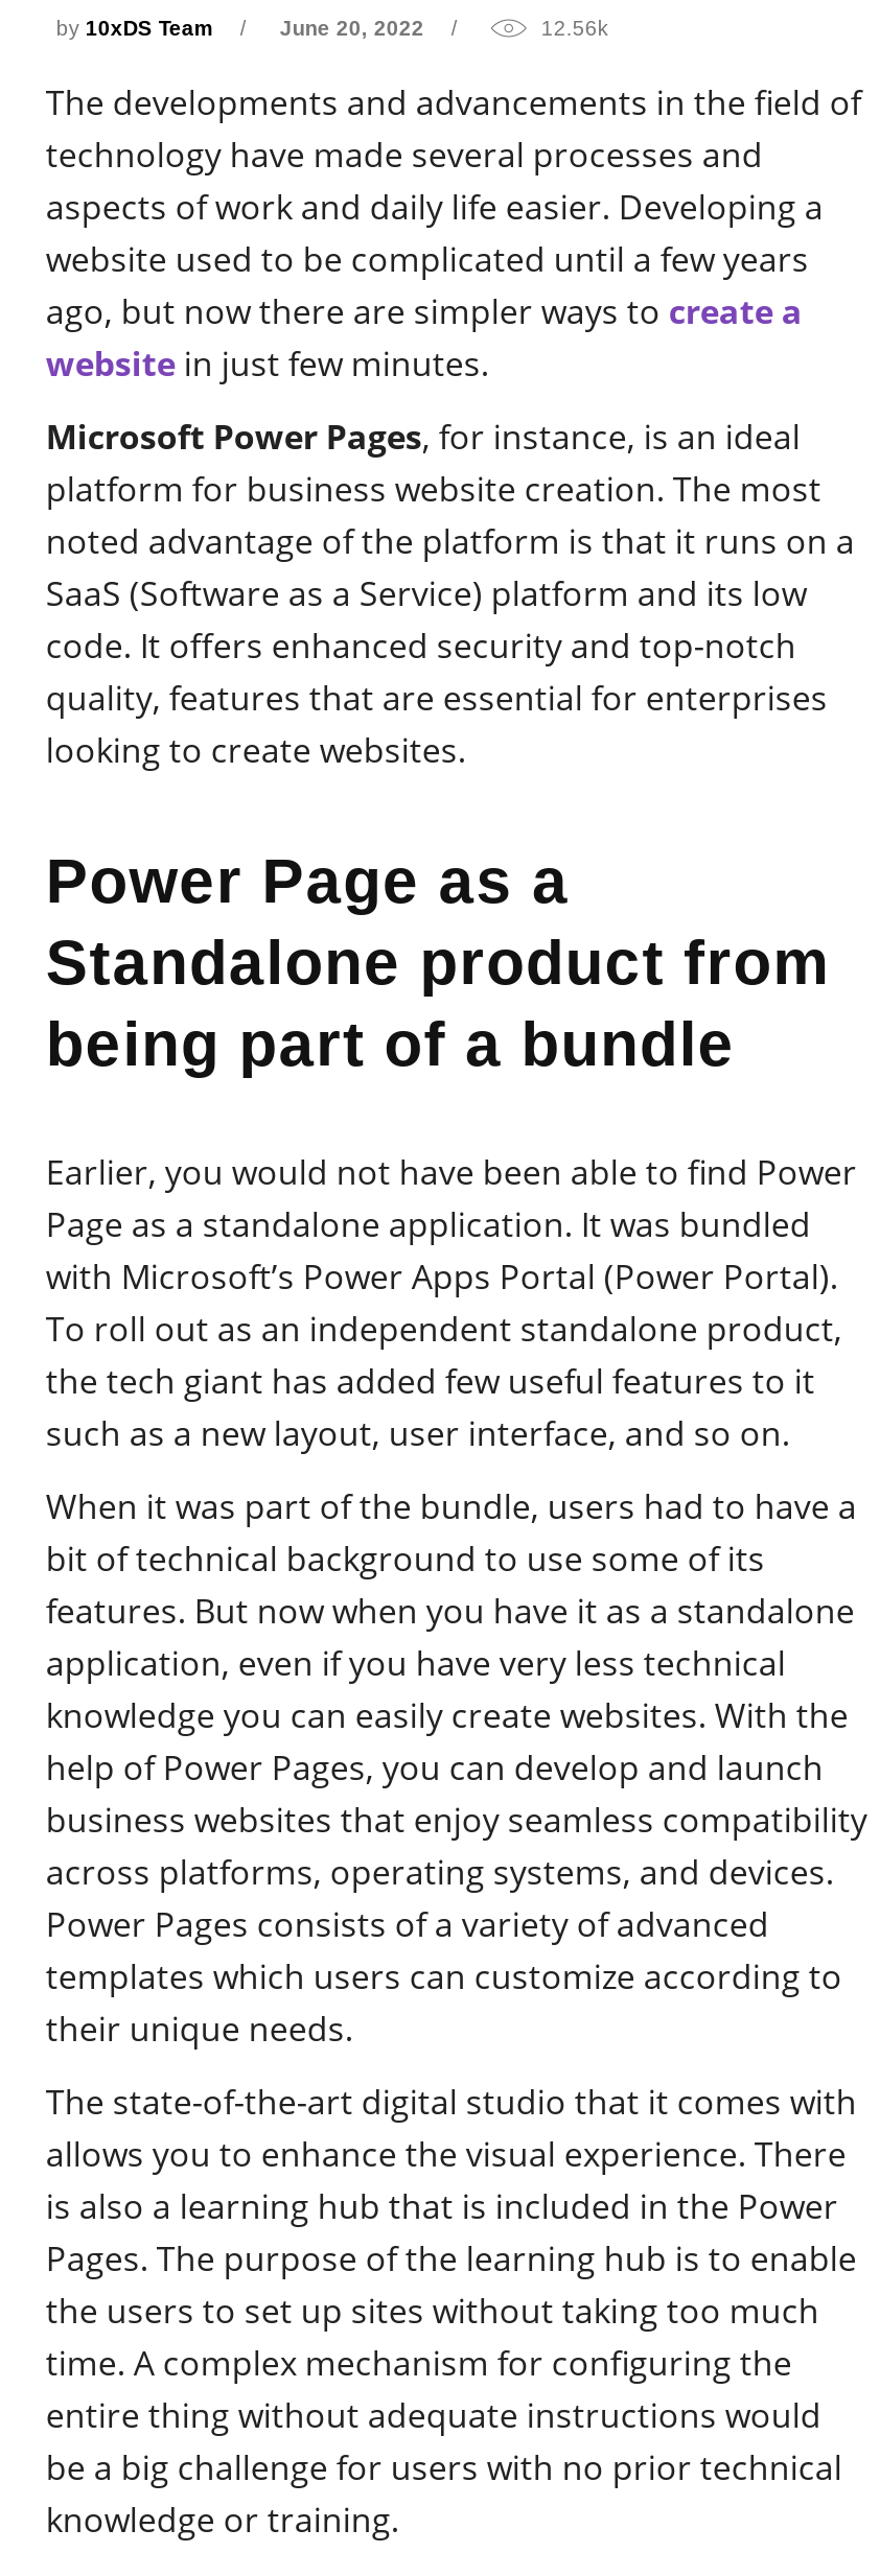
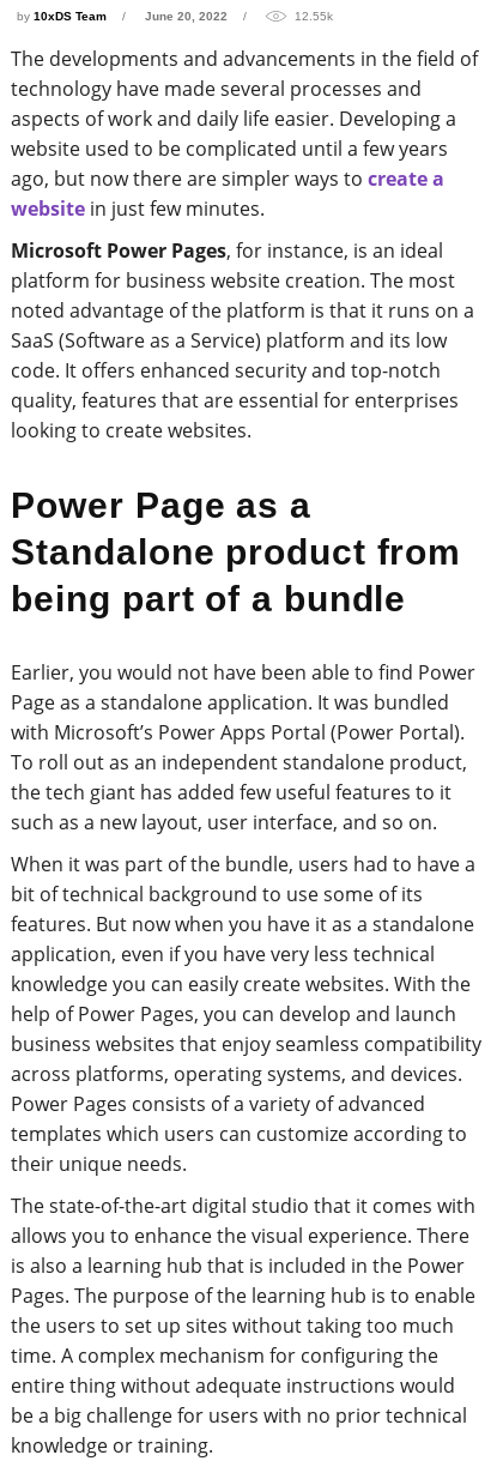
- 12.56k
+ 12.55k
